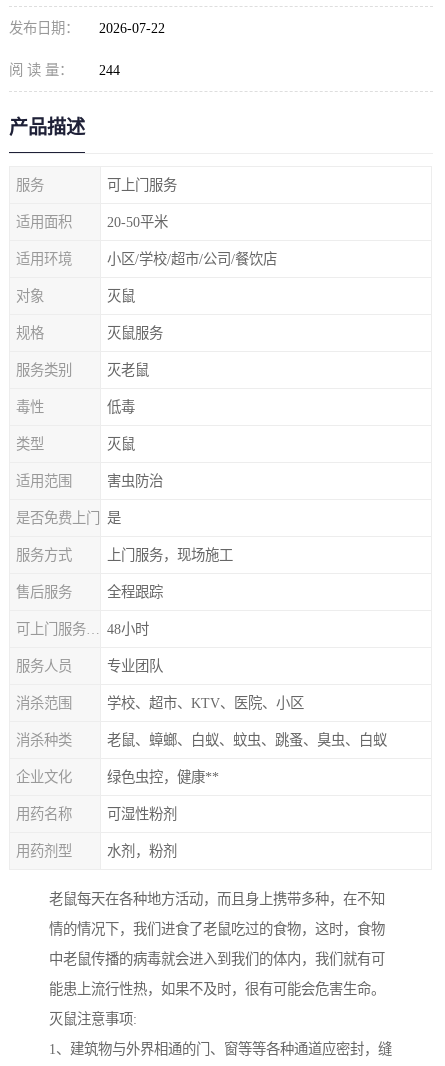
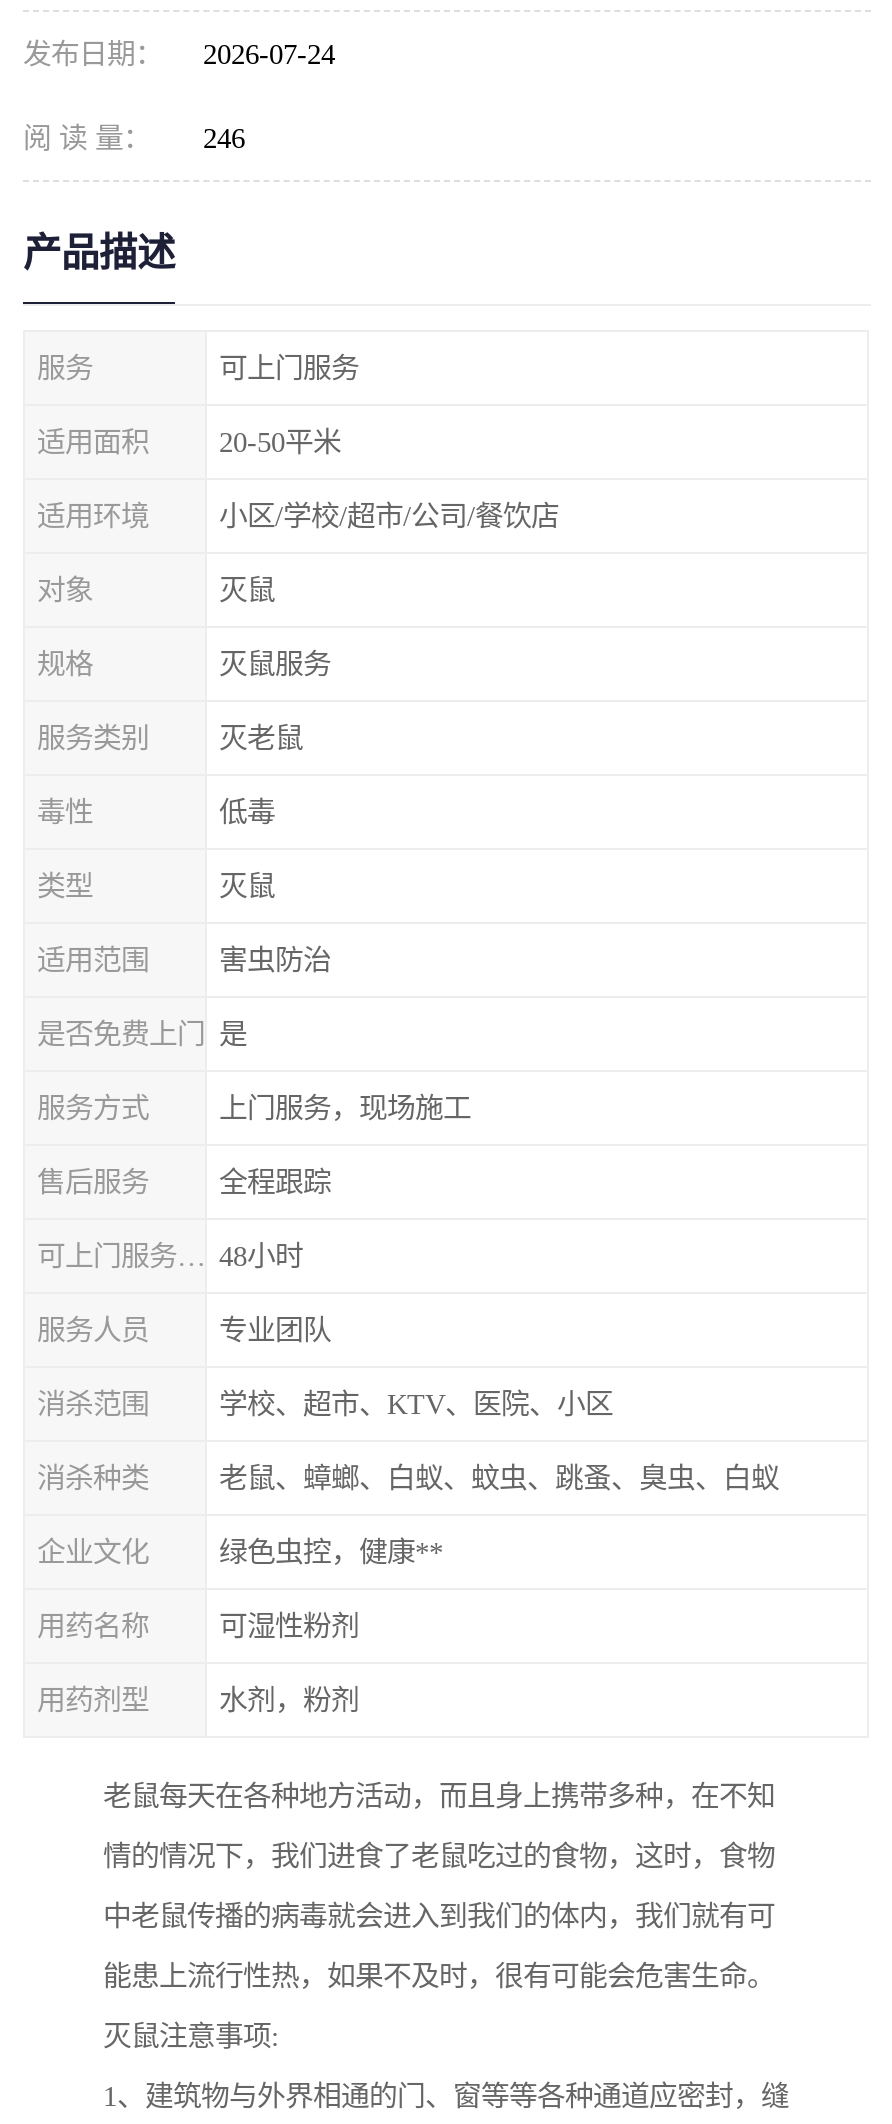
- 发布日期： 2026-07-22
+ 发布日期： 2026-07-24

- 阅 读 量： 244
+ 阅 读 量： 246
